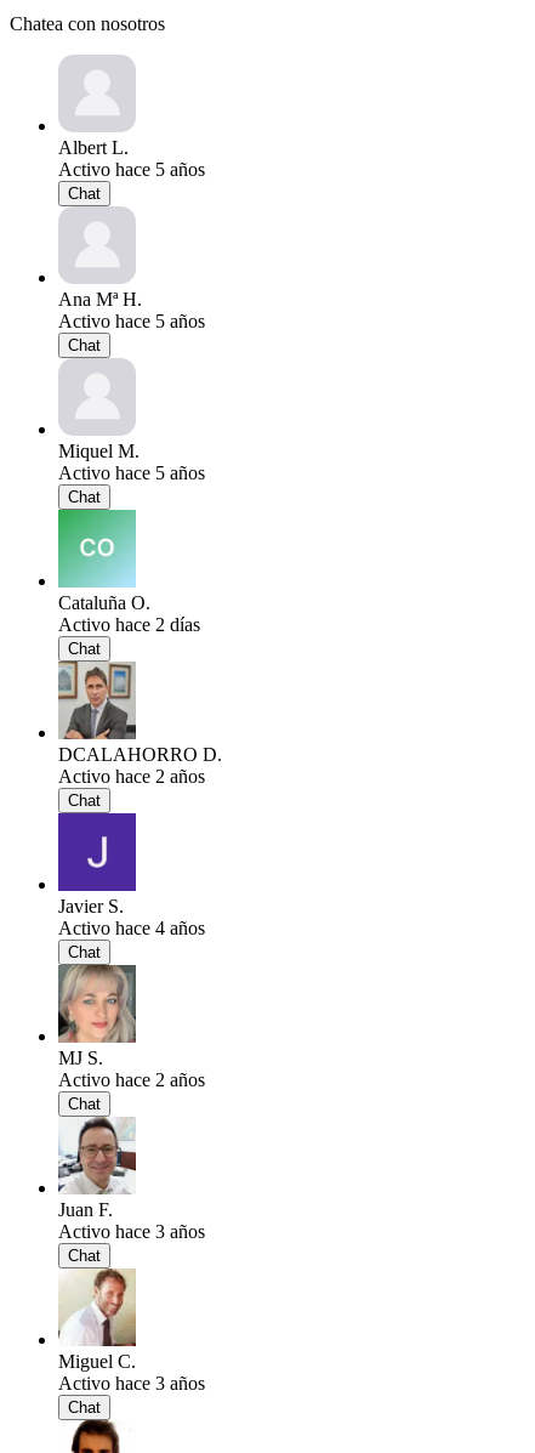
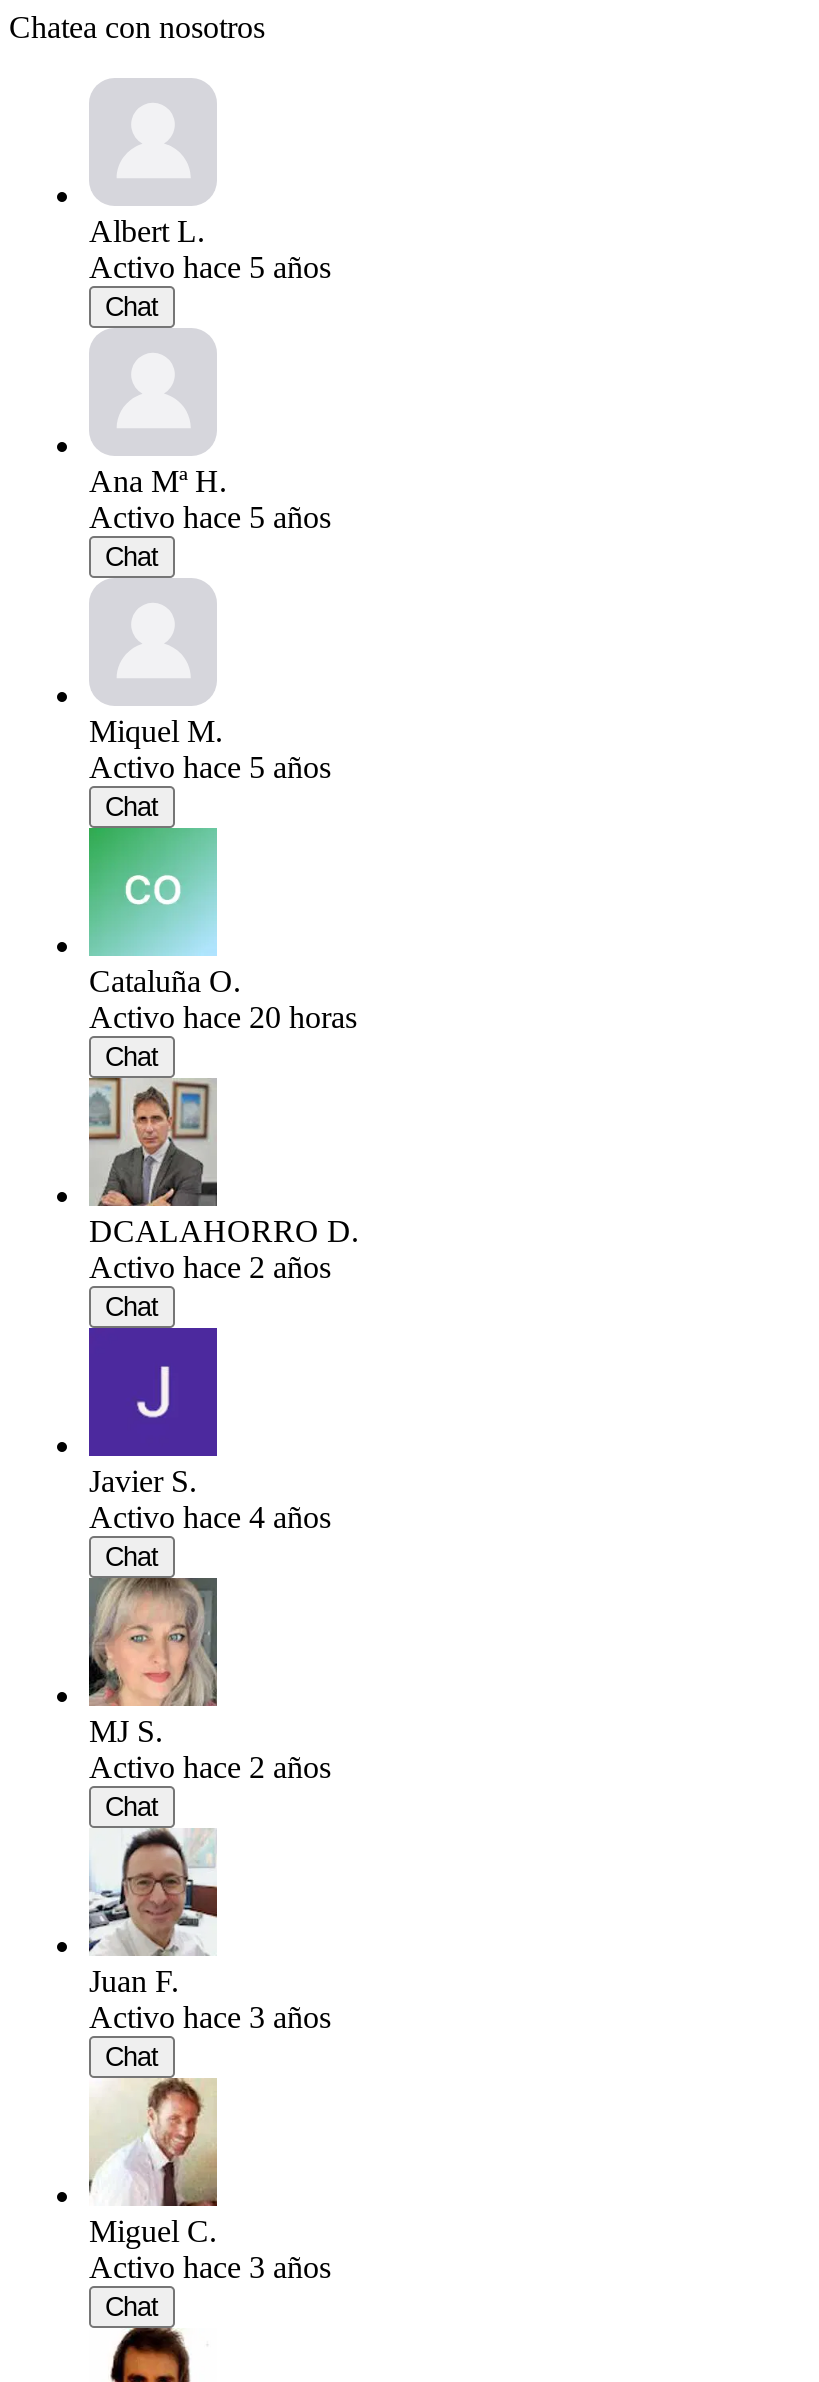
- Activo hace 2 días
+ Activo hace 20 horas
